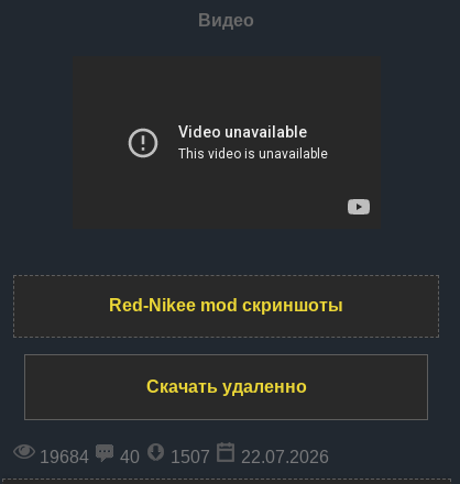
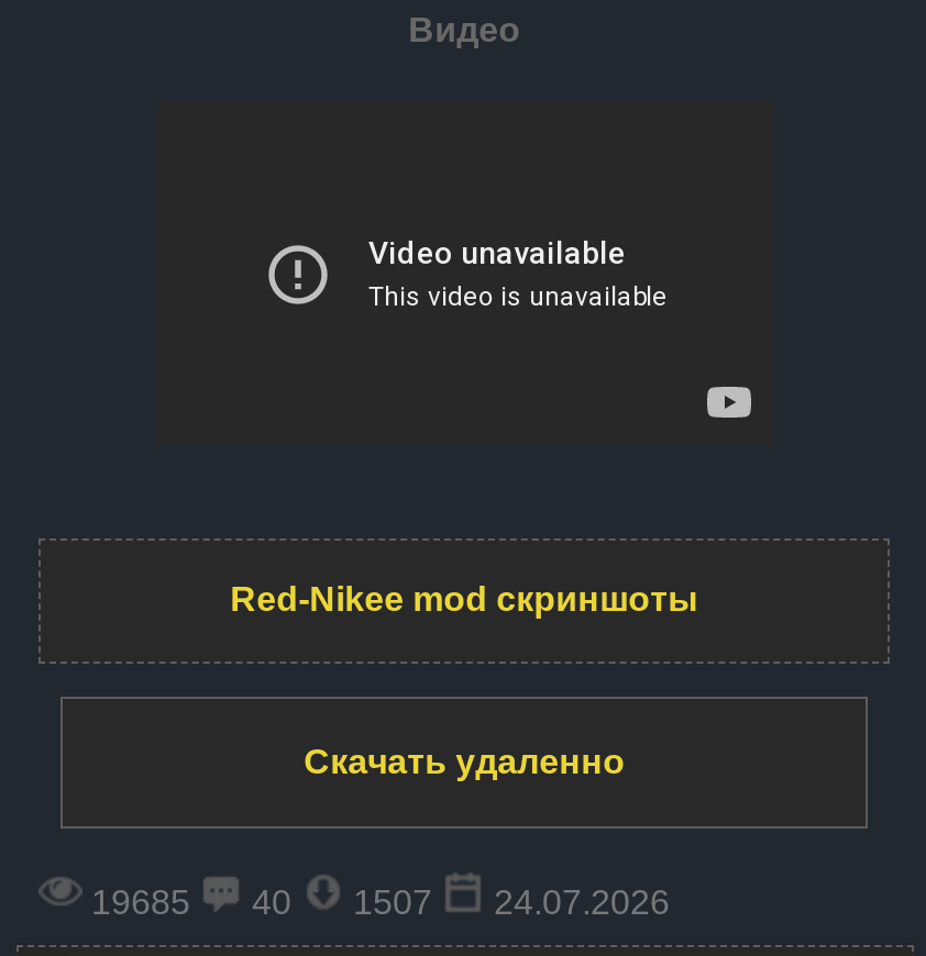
- 19684
+ 19685

- 22.07.2026
+ 24.07.2026
